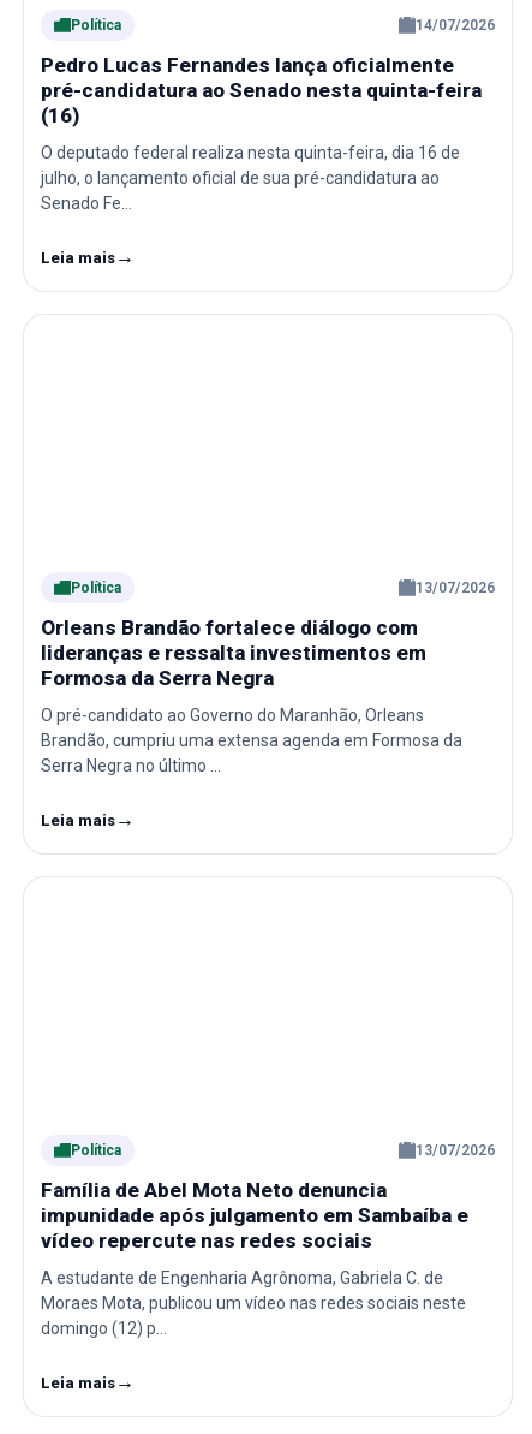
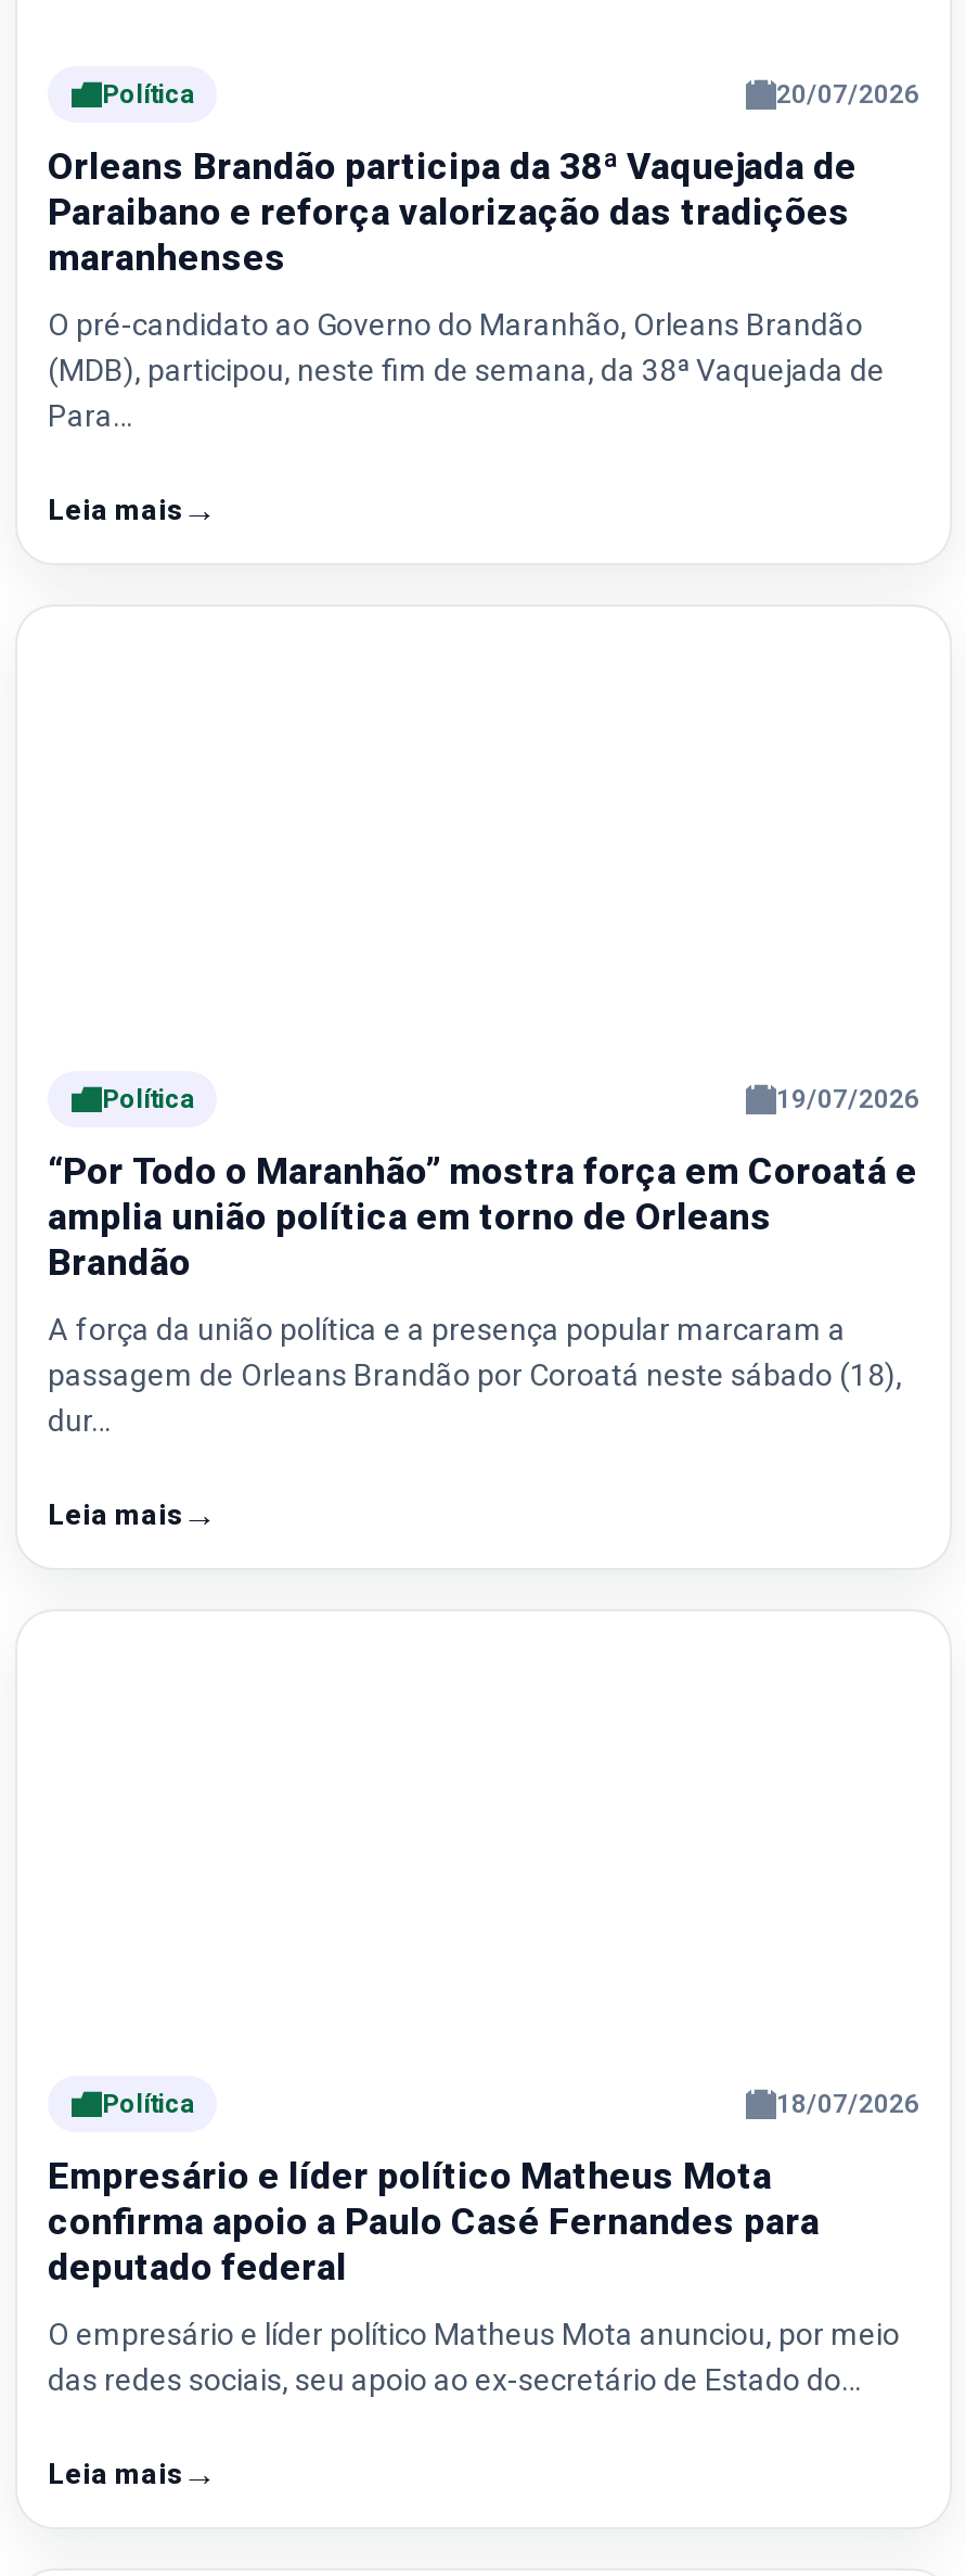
- 14/07/2026
+ 20/07/2026

- Pedro Lucas Fernandes lança oficialmente
- pré-candidatura ao Senado nesta quinta-feira
- (16)
+ Orleans Brandão participa da 38ª Vaquejada de
+ Paraibano e reforça valorização das tradições
+ maranhenses

- O deputado federal realiza nesta quinta-feira, dia 16 de
- julho, o lançamento oficial de sua pré-candidatura ao
- Senado Fe…
+ O pré-candidato ao Governo do Maranhão, Orleans Brandão
+ (MDB), participou, neste fim de semana, da 38ª Vaquejada de
+ Para…

- 13/07/2026
+ 19/07/2026

- Orleans Brandão fortalece diálogo com
- lideranças e ressalta investimentos em
- Formosa da Serra Negra
+ “Por Todo o Maranhão” mostra força em Coroatá e
+ amplia união política em torno de Orleans
+ Brandão

- O pré-candidato ao Governo do Maranhão, Orleans
- Brandão, cumpriu uma extensa agenda em Formosa da
- Serra Negra no último …
+ A força da união política e a presença popular marcaram a
+ passagem de Orleans Brandão por Coroatá neste sábado (18),
+ dur…

- 13/07/2026
+ 18/07/2026

- Família de Abel Mota Neto denuncia
- impunidade após julgamento em Sambaíba e
- vídeo repercute nas redes sociais
+ Empresário e líder político Matheus Mota
+ confirma apoio a Paulo Casé Fernandes para
+ deputado federal

- A estudante de Engenharia Agrônoma, Gabriela C. de
- Moraes Mota, publicou um vídeo nas redes sociais neste
- domingo (12) p…
+ O empresário e líder político Matheus Mota anunciou, por meio
+ das redes sociais, seu apoio ao ex-secretário de Estado do…
